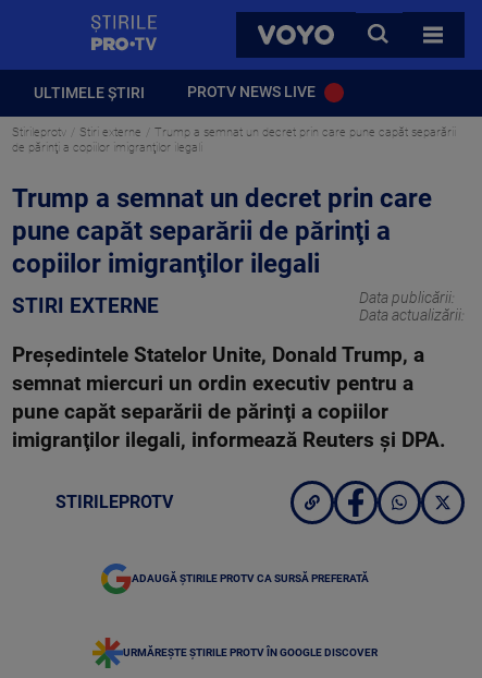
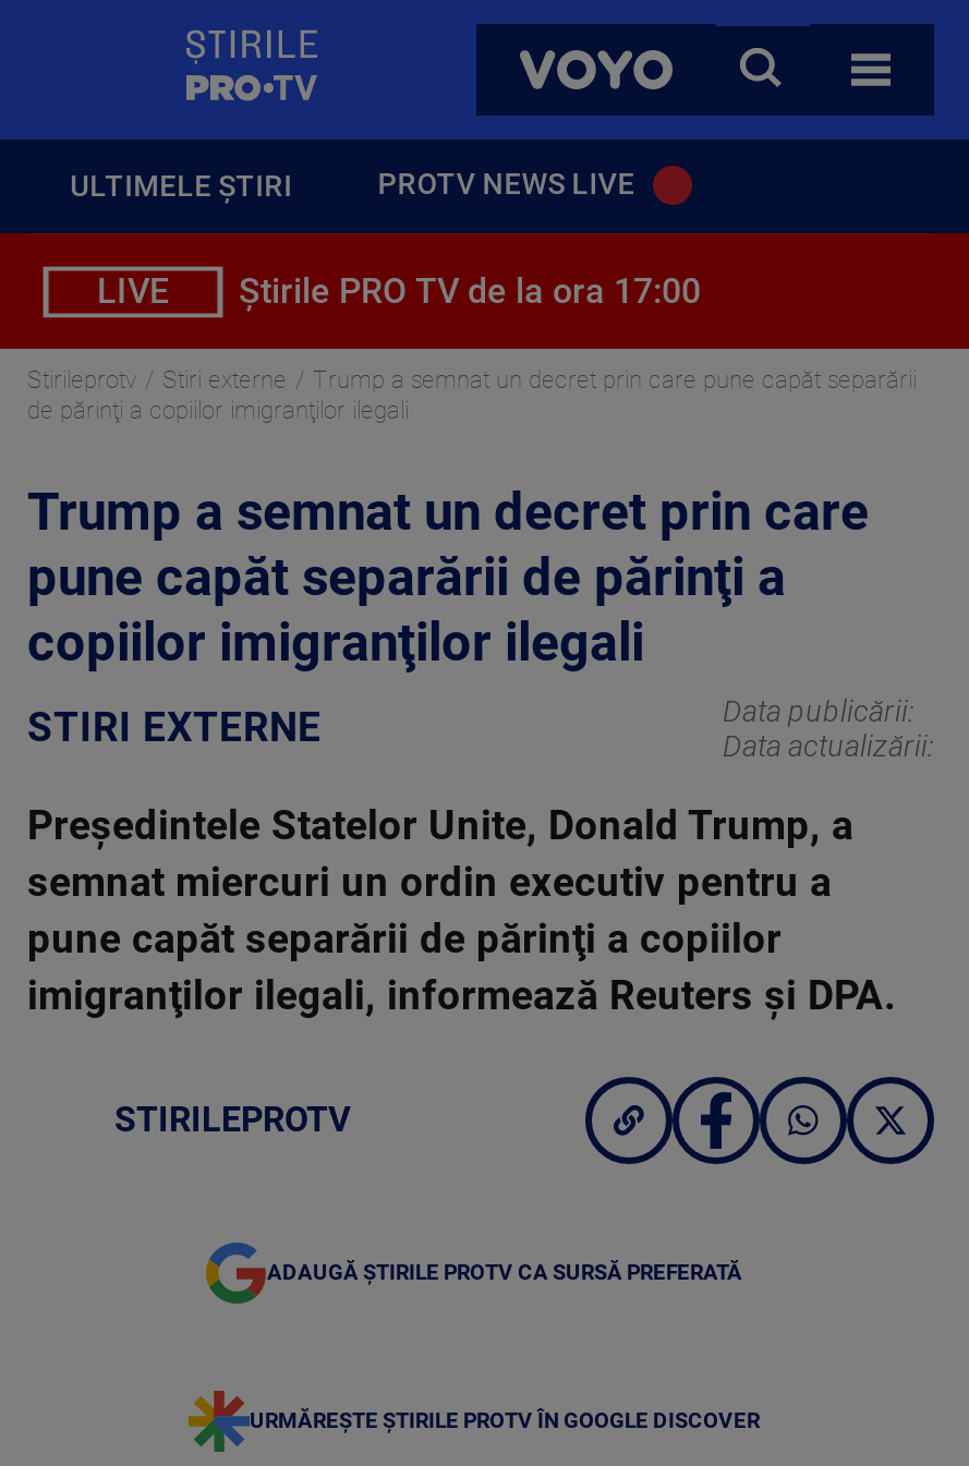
+ LIVE
+ Știrile PRO TV de la ora 17:00
